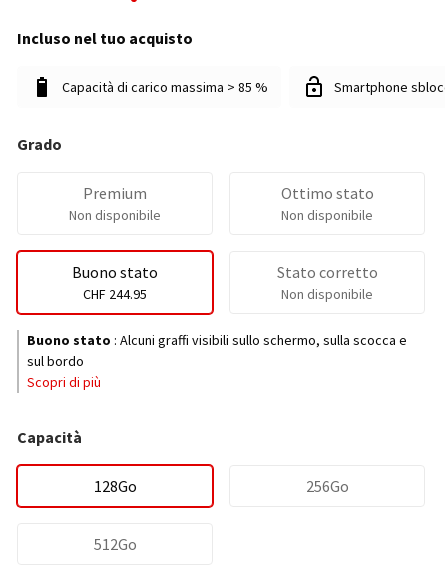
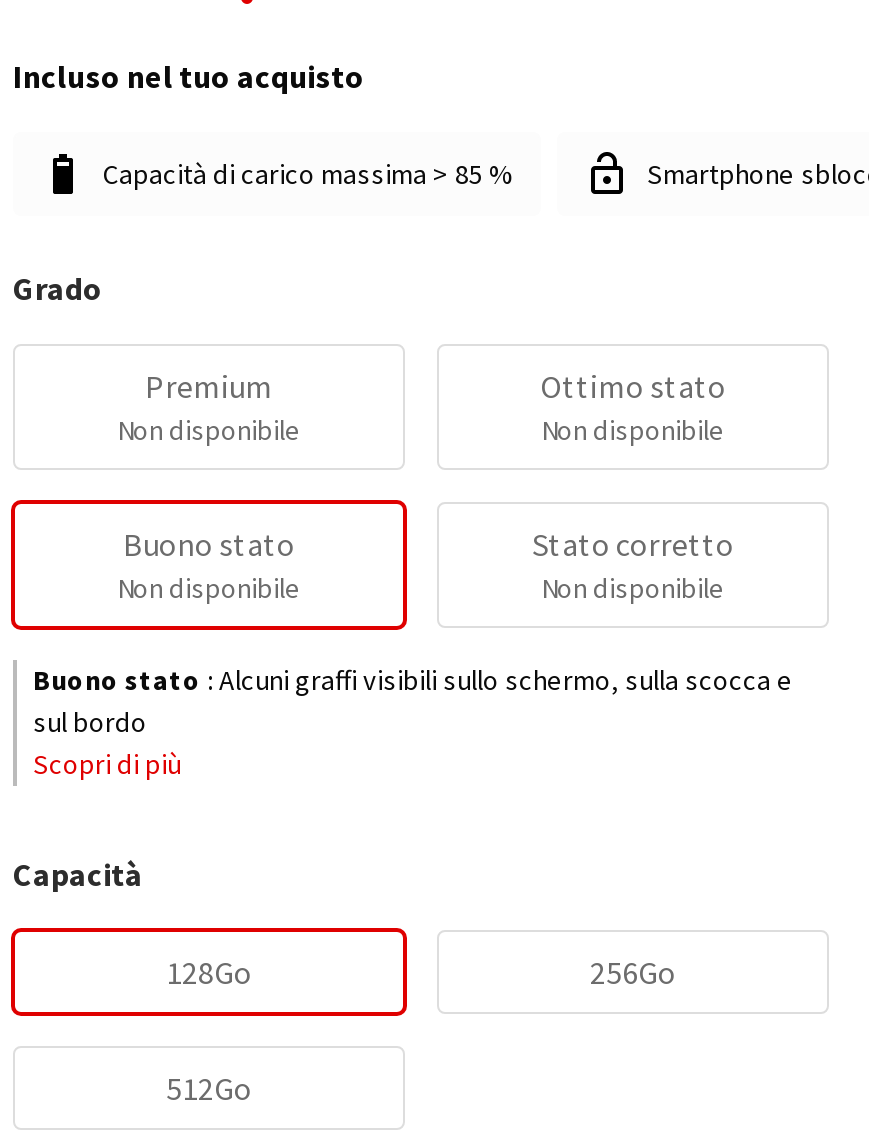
- CHF 244.95
+ Non disponibile
